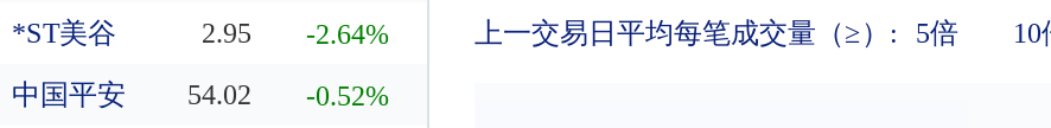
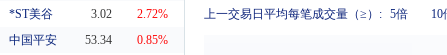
- 2.95
+ 3.02

- -2.64%
+ 2.72%

- 54.02
+ 53.34

- -0.52%
+ 0.85%
